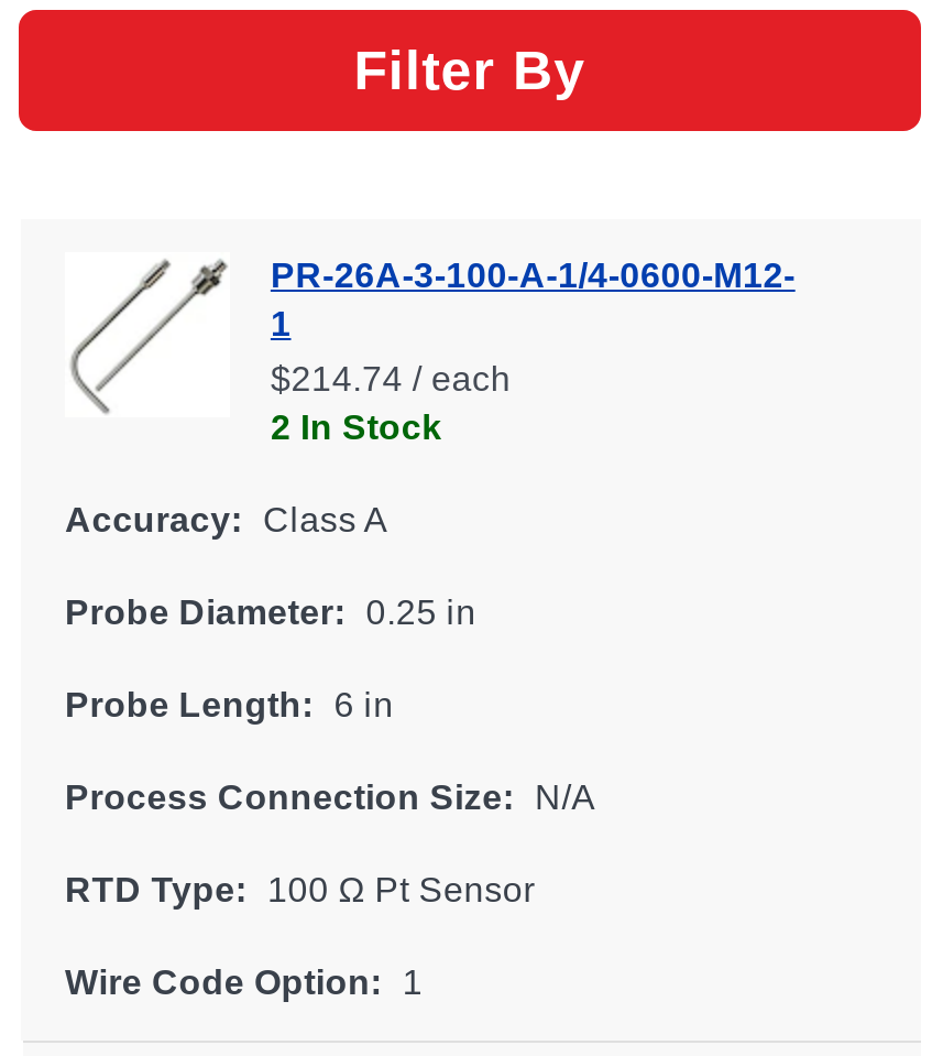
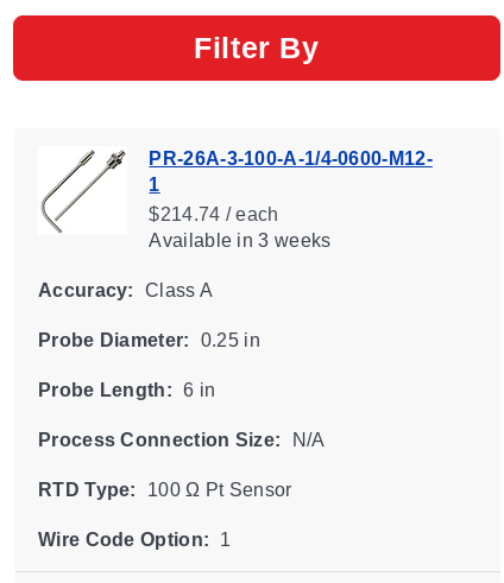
- 2 In Stock
+ Available in 3 weeks
